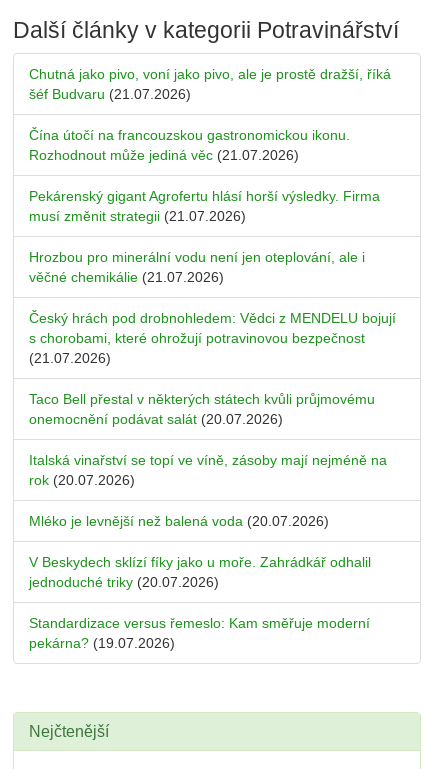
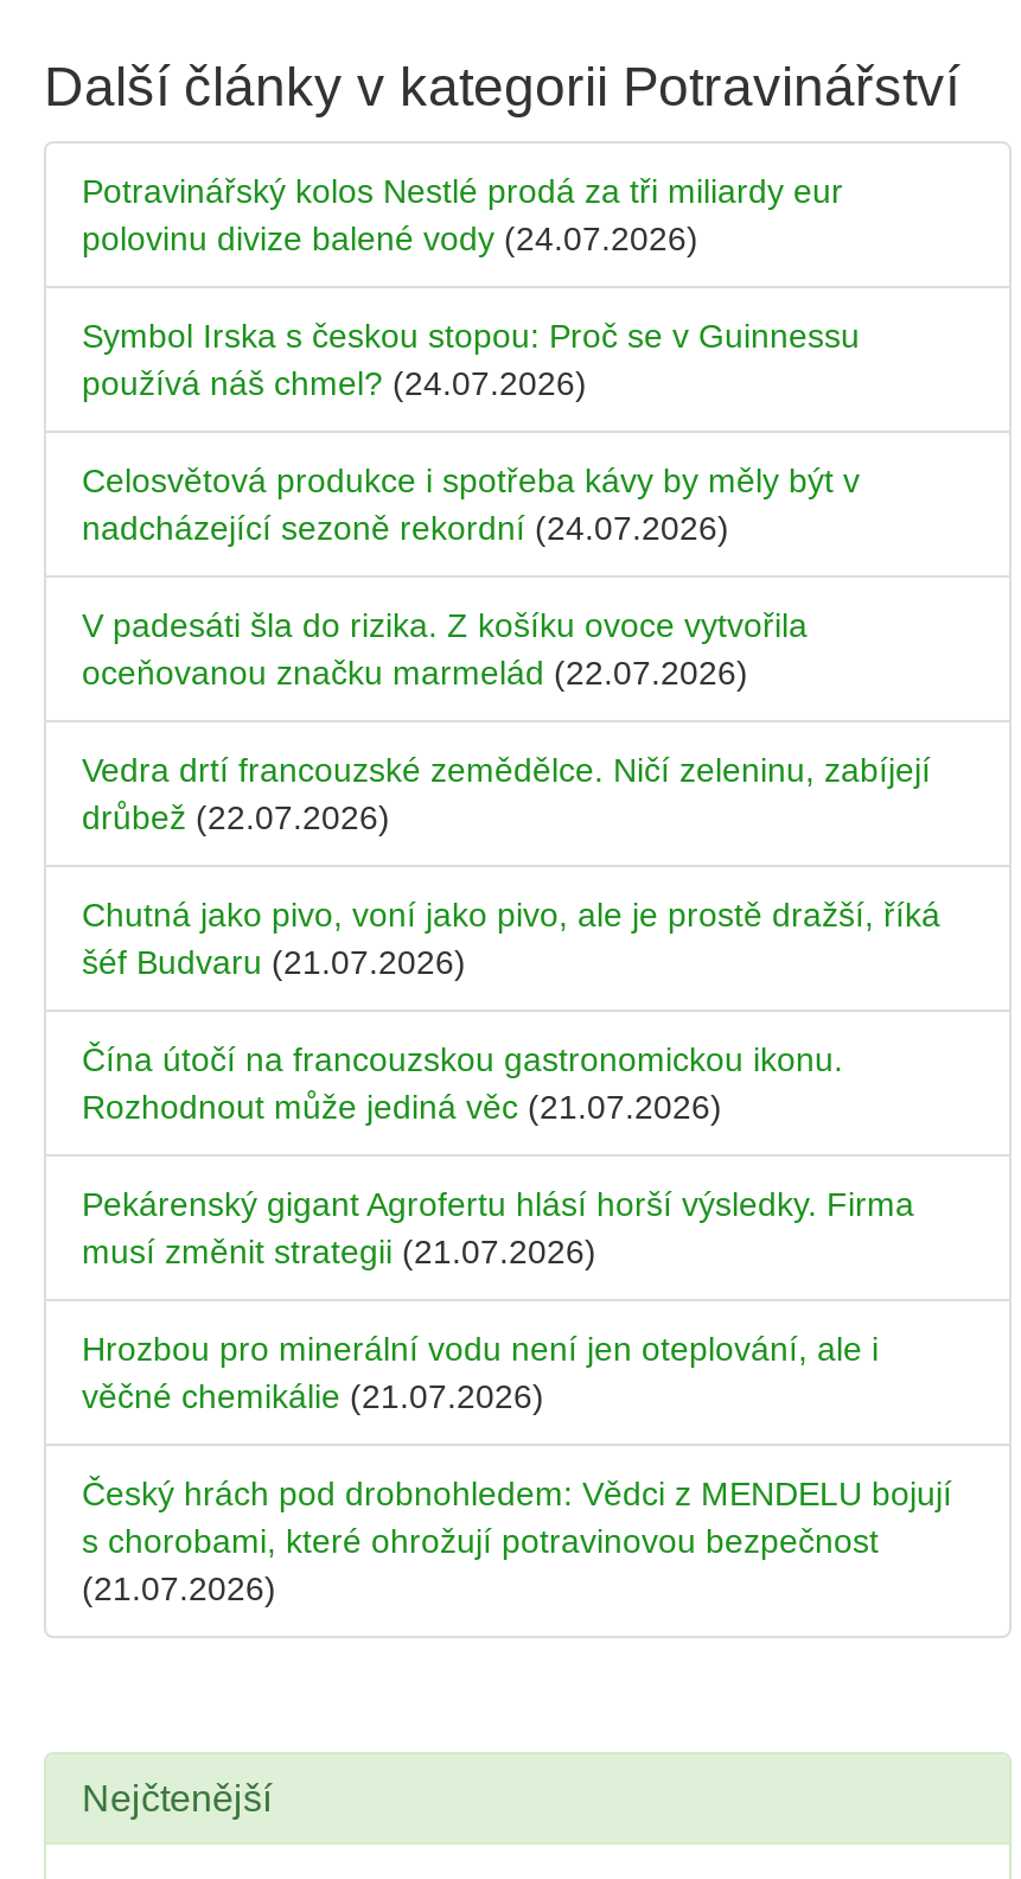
+ Potravinářský kolos Nestlé prodá za tři miliardy eur
+ polovinu divize balené vody (24.07.2026)
+ Symbol Irska s českou stopou: Proč se v Guinnessu
+ používá náš chmel? (24.07.2026)
+ Celosvětová produkce i spotřeba kávy by měly být v
+ nadcházející sezoně rekordní (24.07.2026)
+ V padesáti šla do rizika. Z košíku ovoce vytvořila
+ oceňovanou značku marmelád (22.07.2026)
+ Vedra drtí francouzské zemědělce. Ničí zeleninu, zabíjejí
+ drůbež (22.07.2026)

moved down: Chutná jako pivo, voní jako pivo, ale je prostě dražší, říká | šéf Budvaru (21.07.2026) | Čína útočí na francouzskou gastronomickou ikonu. | ... | s chorobami, které ohrožují potravinovou bezpečnost | (21.07.2026)

- Taco Bell přestal v některých státech kvůli průjmovému
- onemocnění podávat salát (20.07.2026)
- Italská vinařství se topí ve víně, zásoby mají nejméně na
- rok (20.07.2026)
- Mléko je levnější než balená voda (20.07.2026)
- V Beskydech sklízí fíky jako u moře. Zahrádkář odhalil
- jednoduché triky (20.07.2026)
- Standardizace versus řemeslo: Kam směřuje moderní
- pekárna? (19.07.2026)
